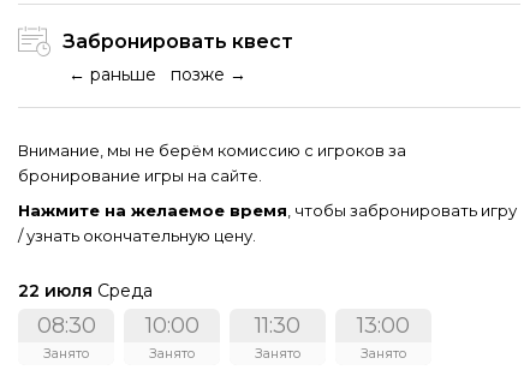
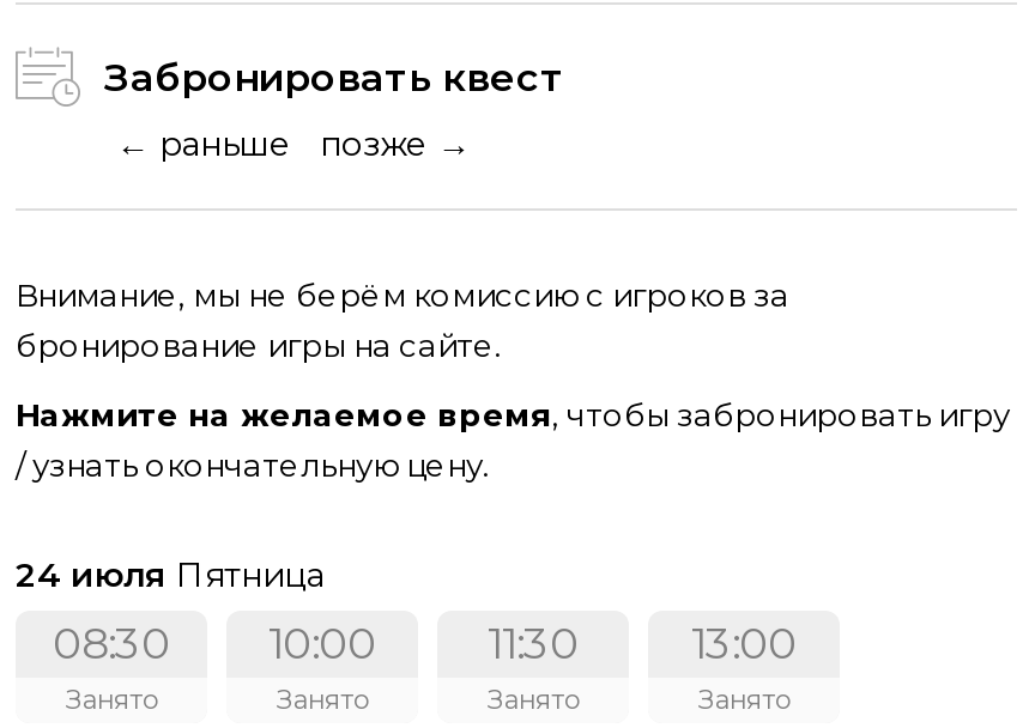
- 22 июля Среда
+ 24 июля Пятница
